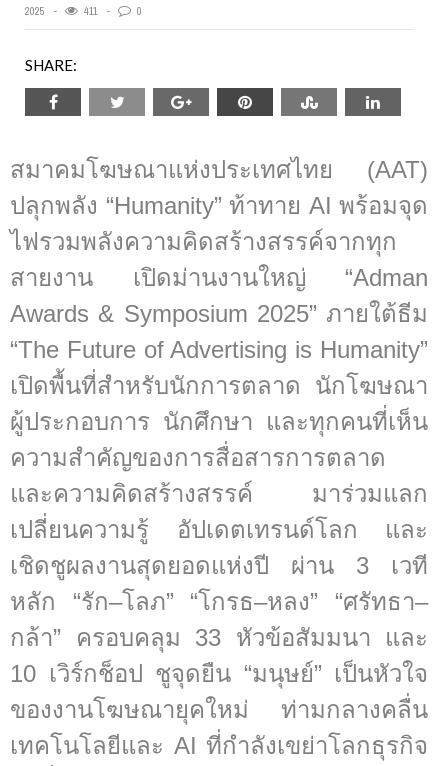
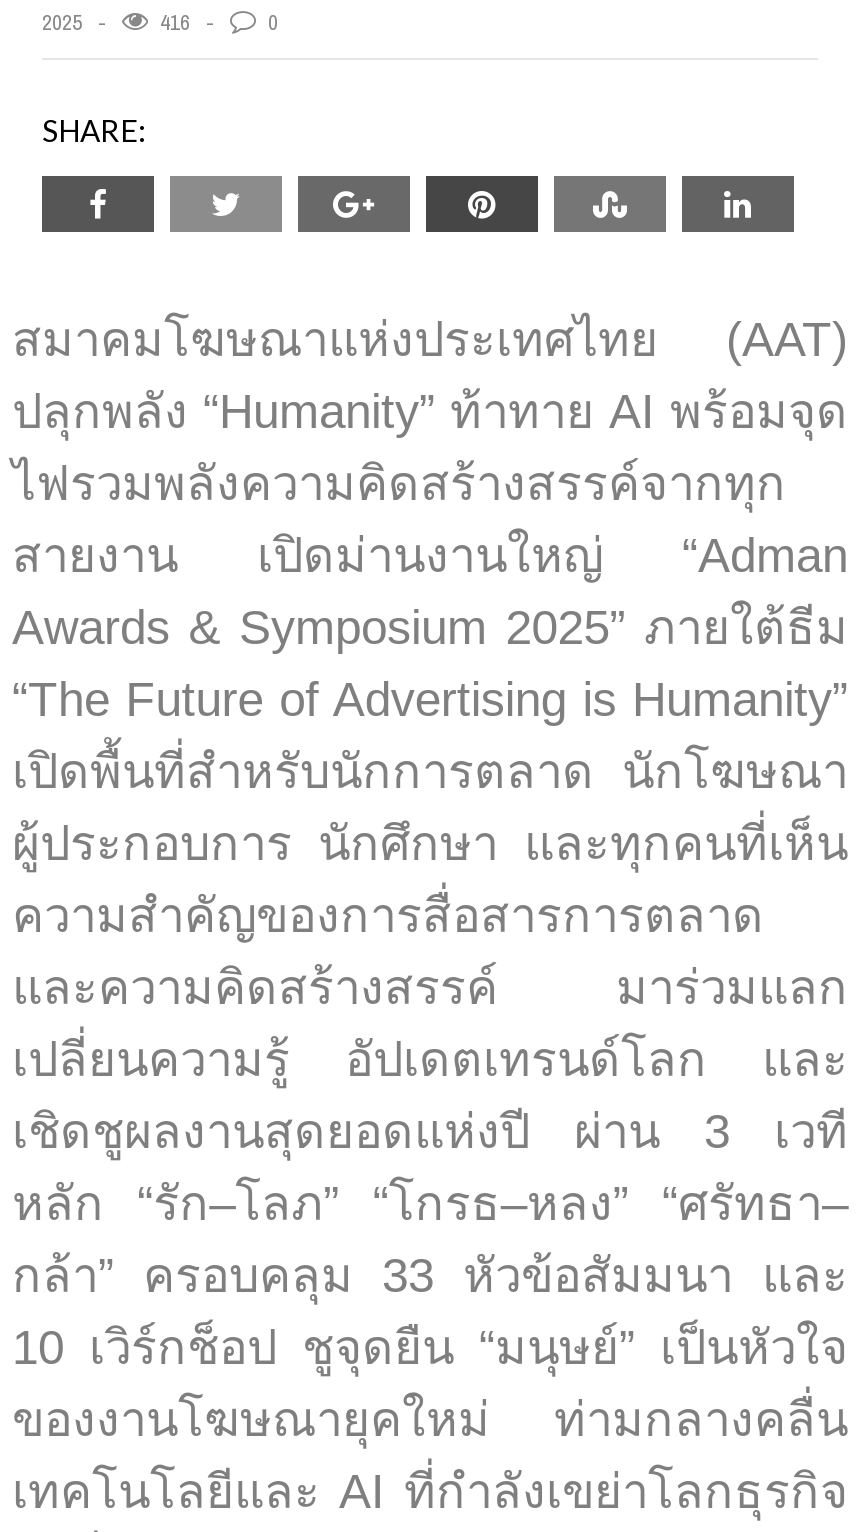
- 411
+ 416
